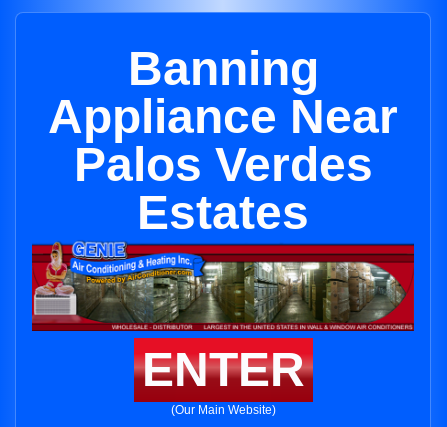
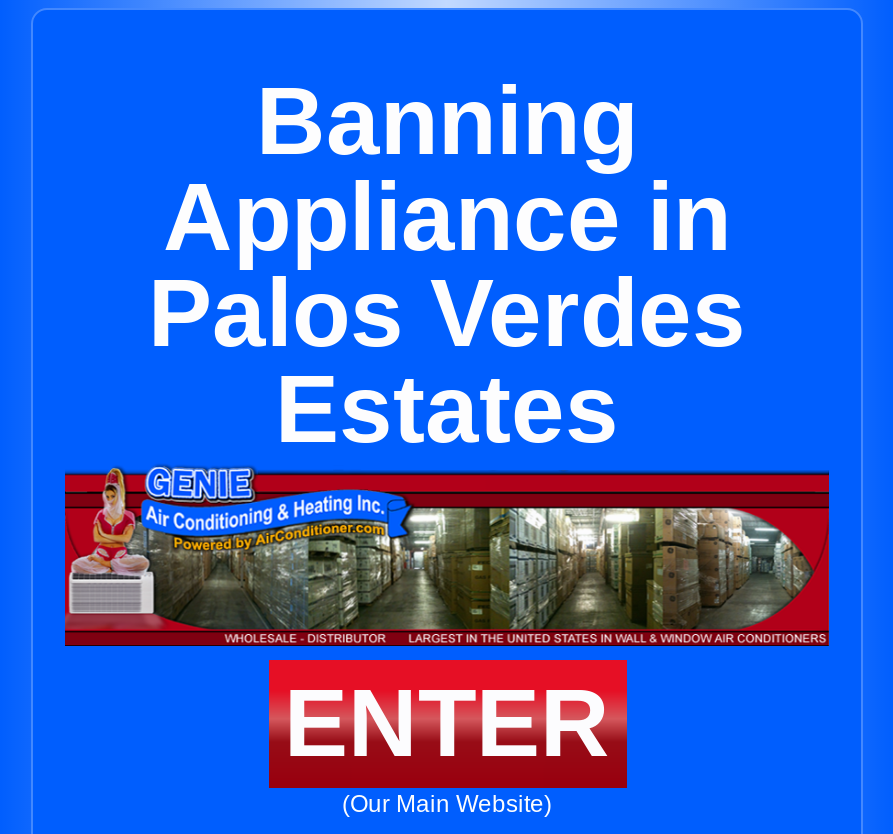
- Appliance Near
+ Appliance in
